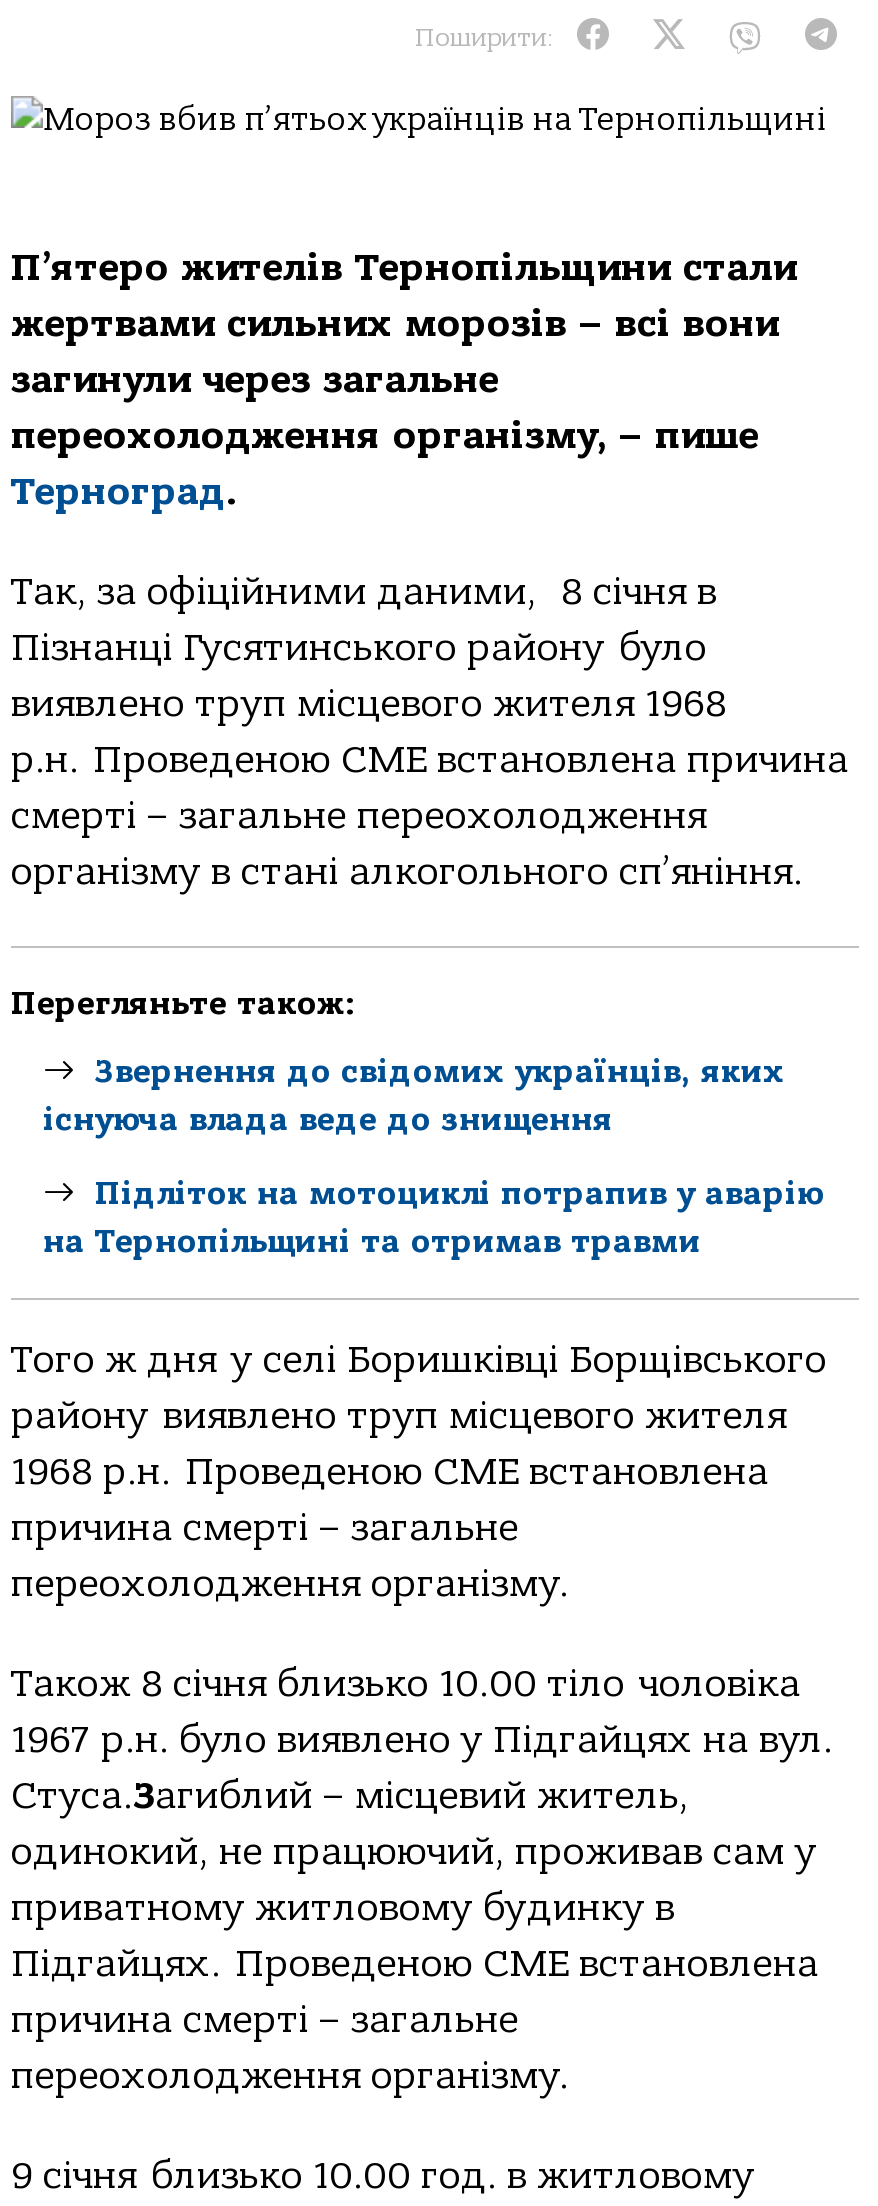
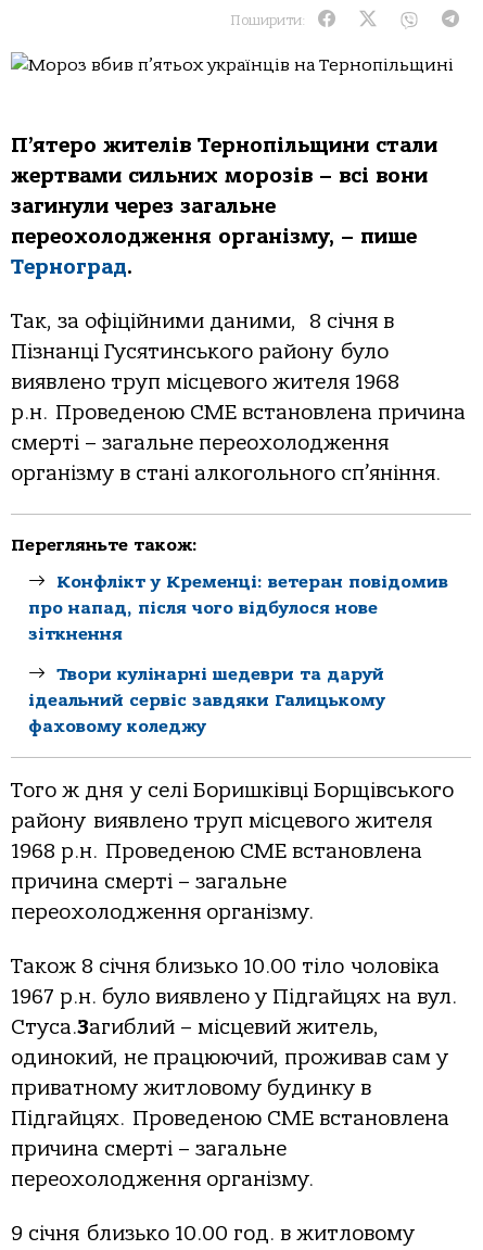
- Звернення до свідомих українців, яких
- існуюча влада веде до знищення
+ Конфлікт у Кременці: ветеран повідомив
+ про напад, після чого відбулося нове
+ зіткнення

- Підліток на мотоциклі потрапив у аварію
- на Тернопільщині та отримав травми
+ Твори кулінарні шедеври та даруй
+ ідеальний сервіс завдяки Галицькому
+ фаховому коледжу
